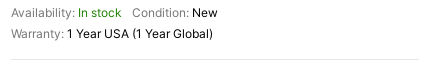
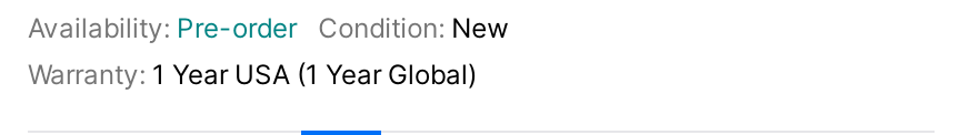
- In stock
+ Pre-order
